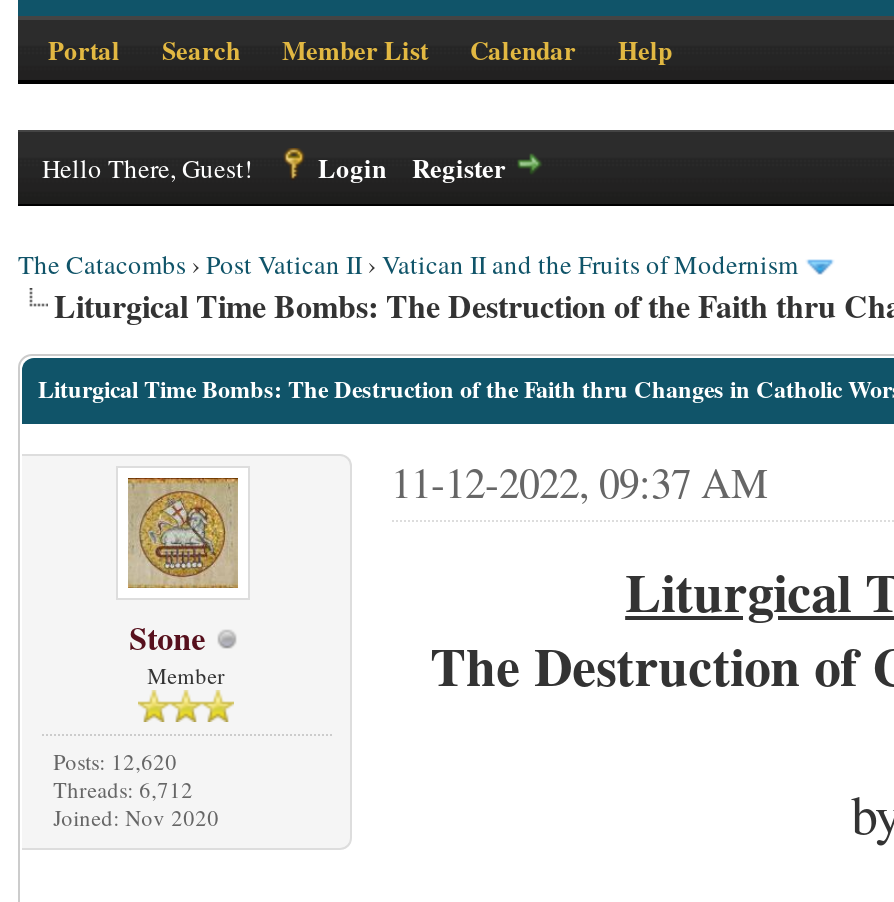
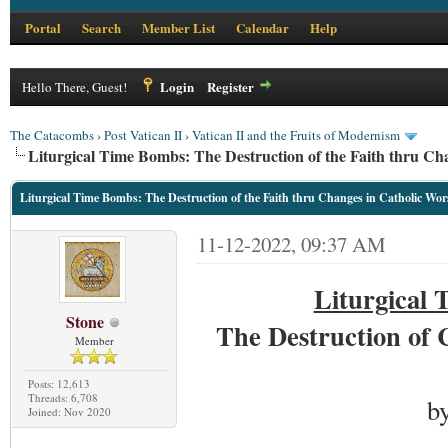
- Posts: 12,620
+ Posts: 12,613

- Threads: 6,712
+ Threads: 6,708
